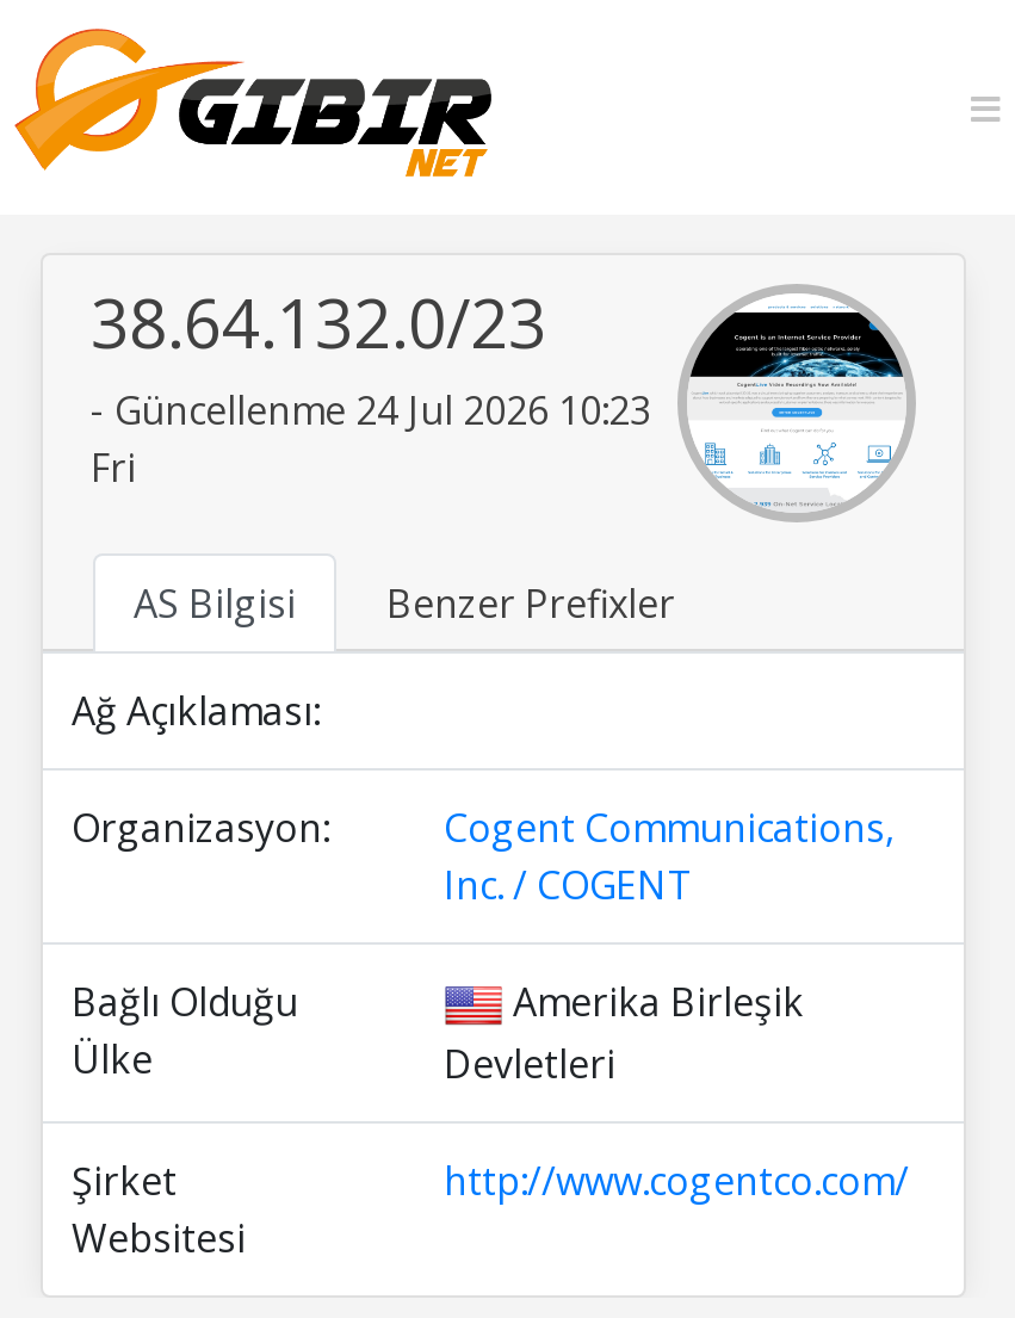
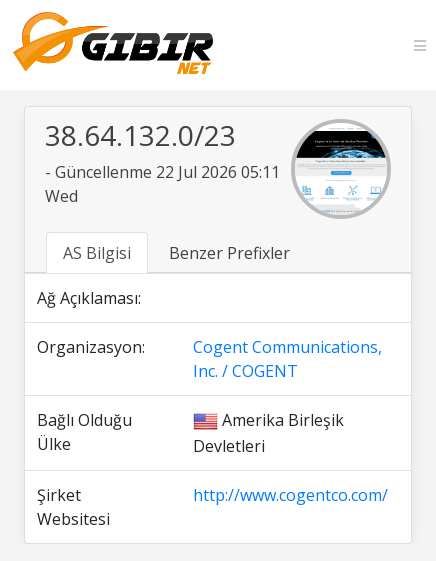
- - Güncellenme 24 Jul 2026 10:23
- Fri
+ - Güncellenme 22 Jul 2026 05:11
+ Wed
